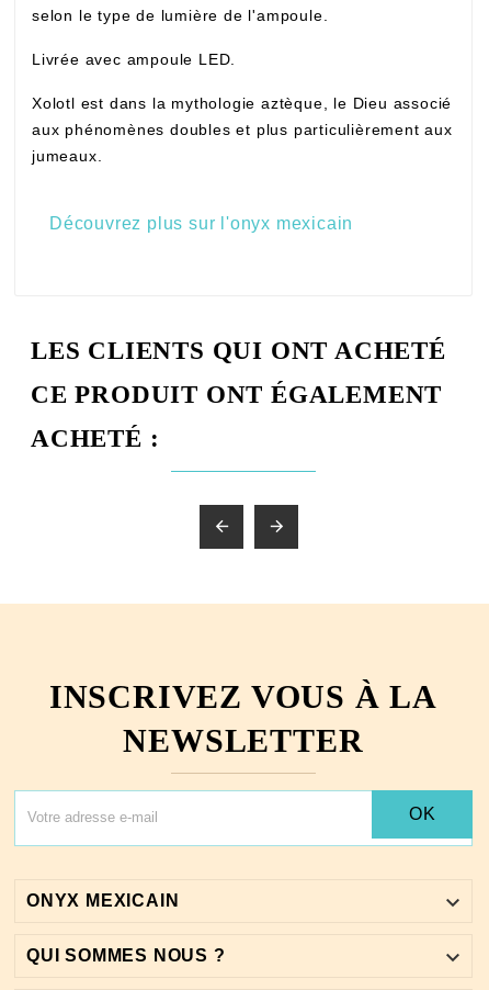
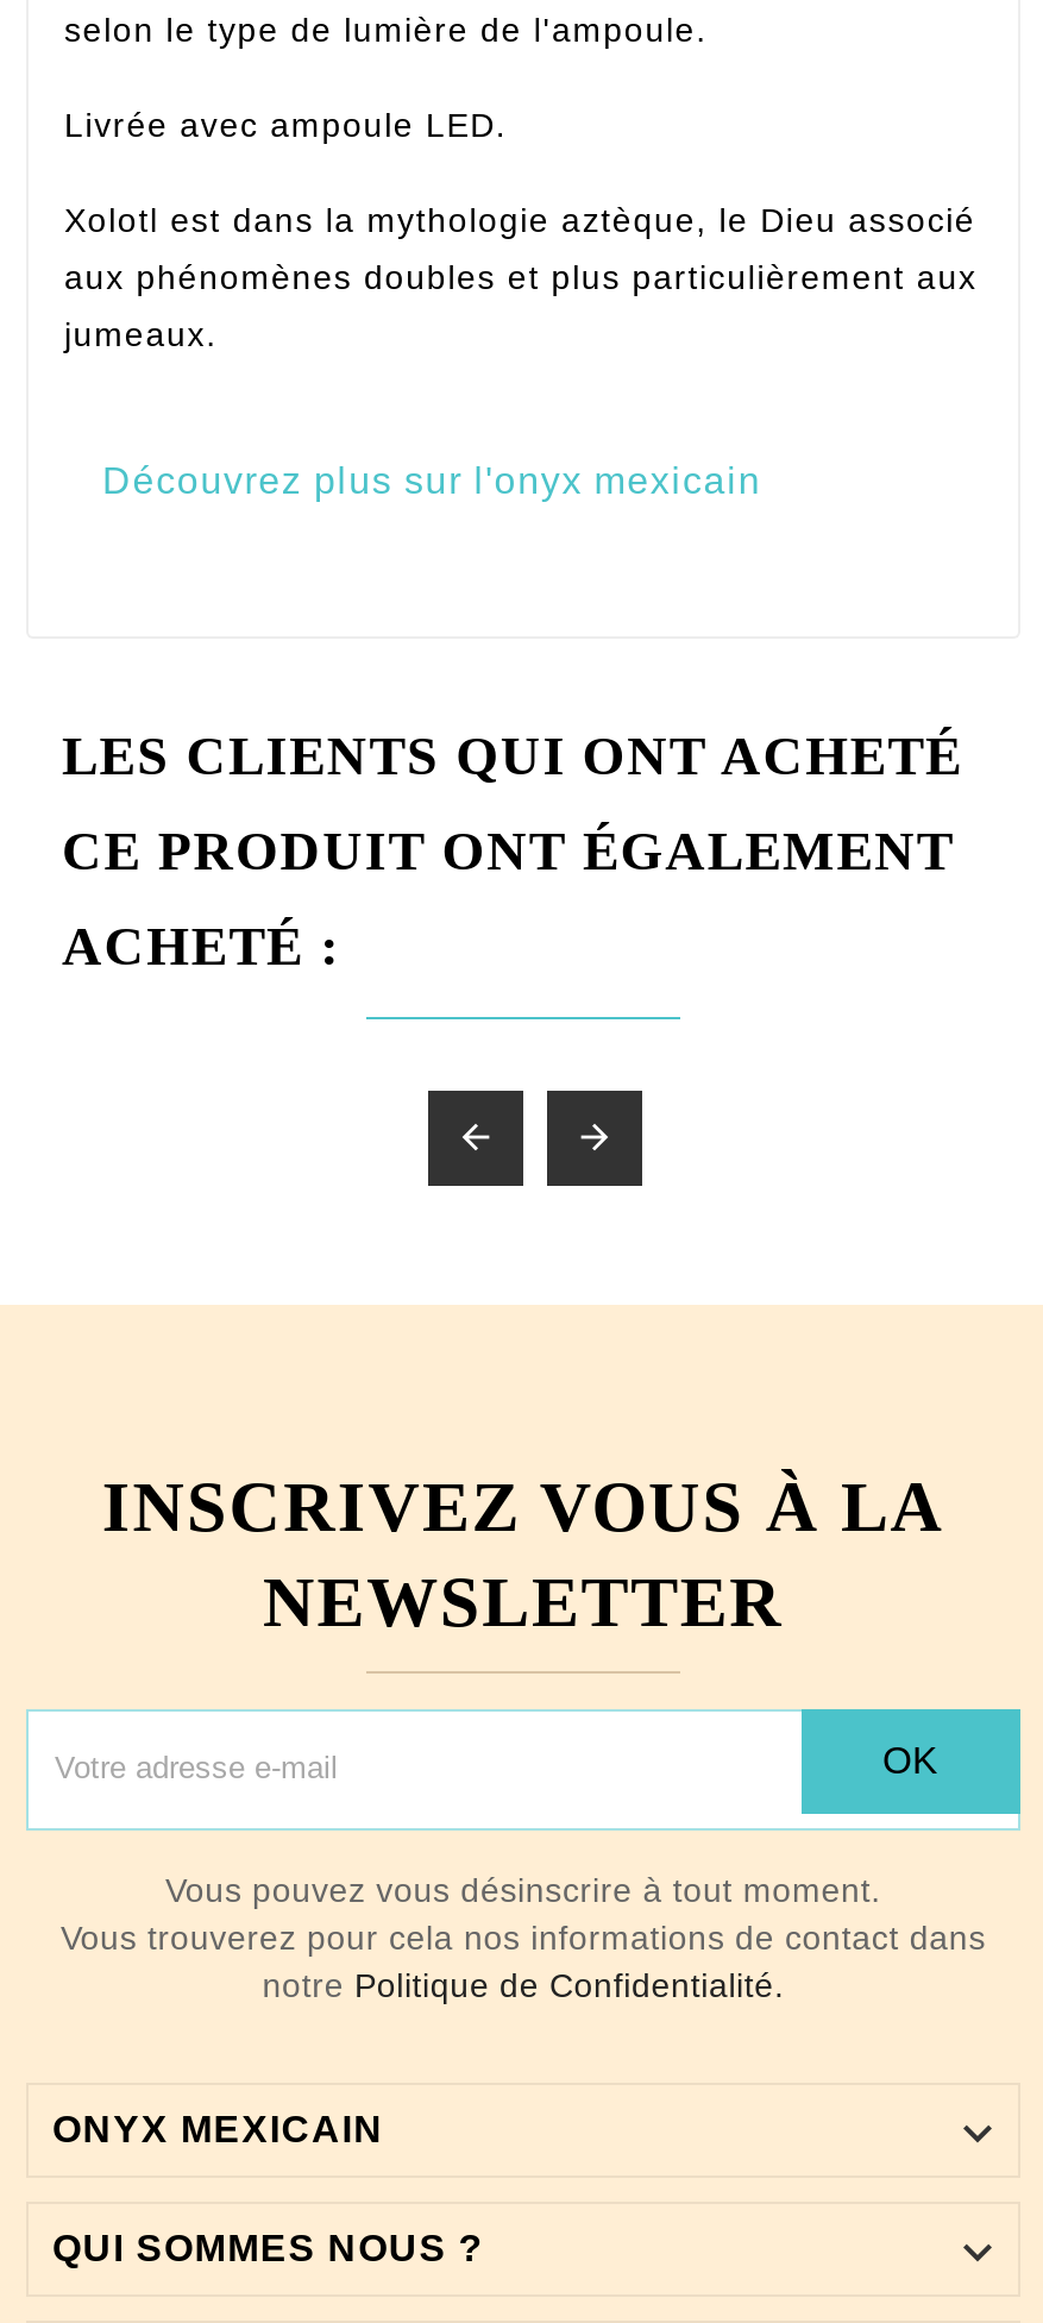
+ Vous pouvez vous désinscrire à tout moment.
+ Vous trouverez pour cela nos informations de contact dans
+ notre Politique de Confidentialité.
